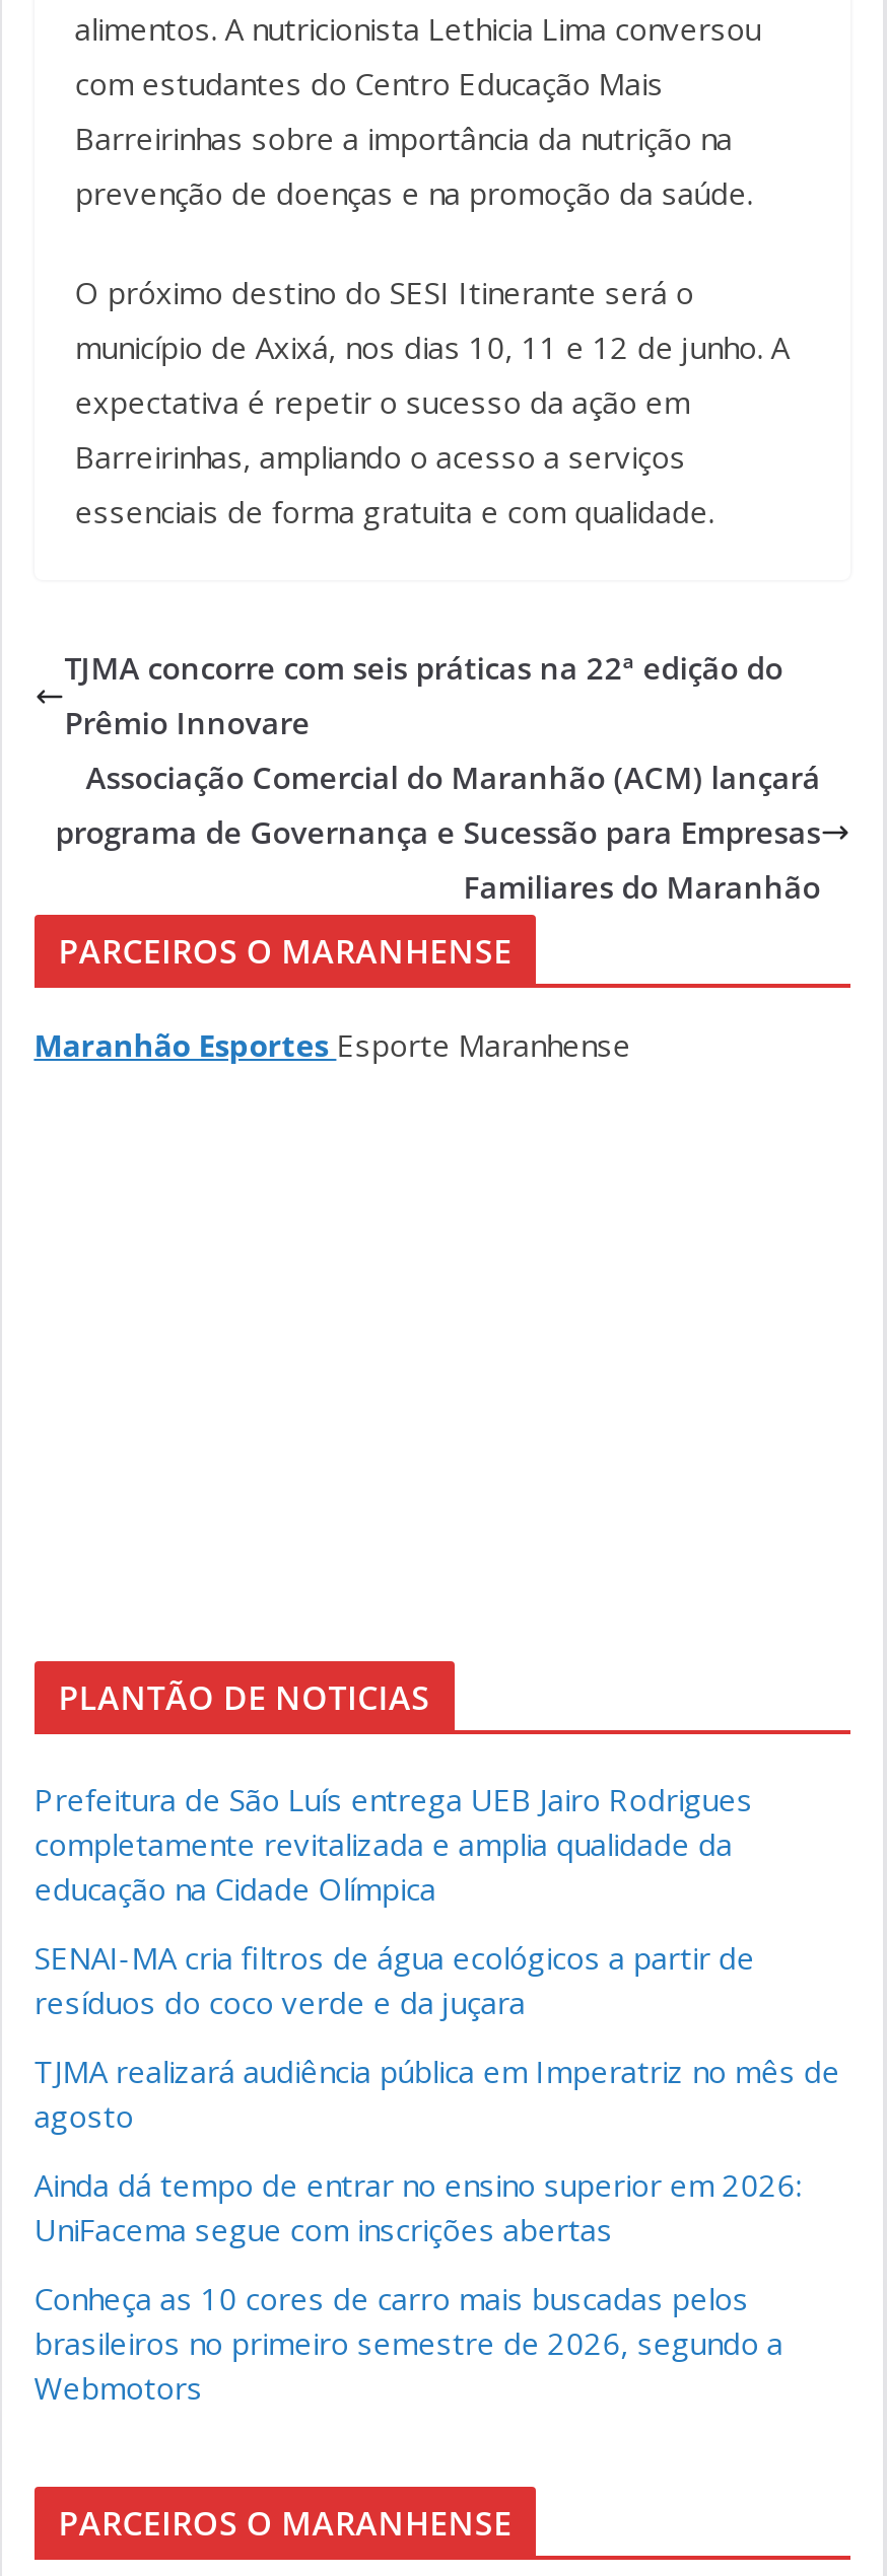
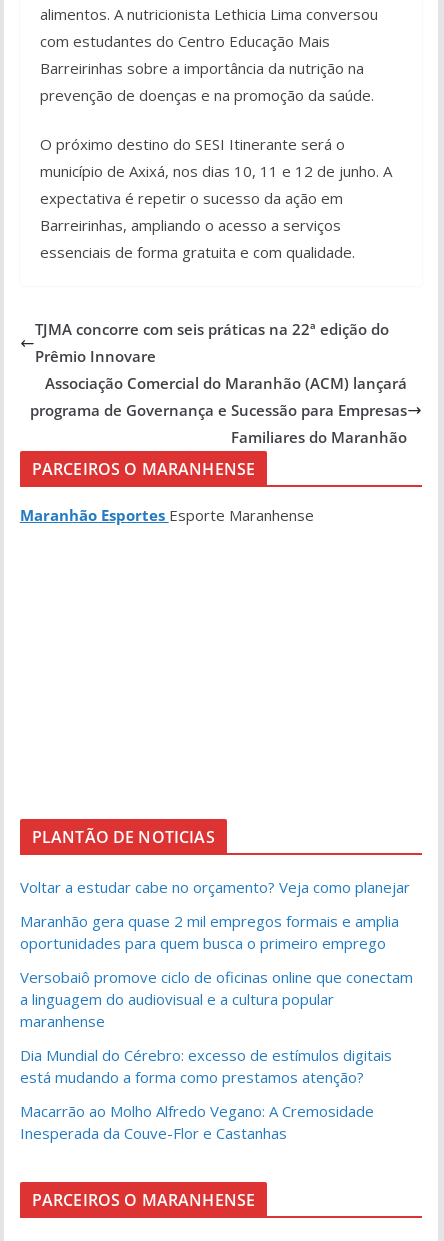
- Prefeitura de São Luís entrega UEB Jairo Rodrigues
- completamente revitalizada e amplia qualidade da
- educação na Cidade Olímpica
+ Voltar a estudar cabe no orçamento? Veja como planejar

- SENAI-MA cria filtros de água ecológicos a partir de
- resíduos do coco verde e da juçara
+ Maranhão gera quase 2 mil empregos formais e amplia
+ oportunidades para quem busca o primeiro emprego

- TJMA realizará audiência pública em Imperatriz no mês de
- agosto
+ Versobaiô promove ciclo de oficinas online que conectam
+ a linguagem do audiovisual e a cultura popular
+ maranhense

- Ainda dá tempo de entrar no ensino superior em 2026:
- UniFacema segue com inscrições abertas
+ Dia Mundial do Cérebro: excesso de estímulos digitais
+ está mudando a forma como prestamos atenção?

- Conheça as 10 cores de carro mais buscadas pelos
- brasileiros no primeiro semestre de 2026, segundo a
- Webmotors
+ Macarrão ao Molho Alfredo Vegano: A Cremosidade
+ Inesperada da Couve-Flor e Castanhas
